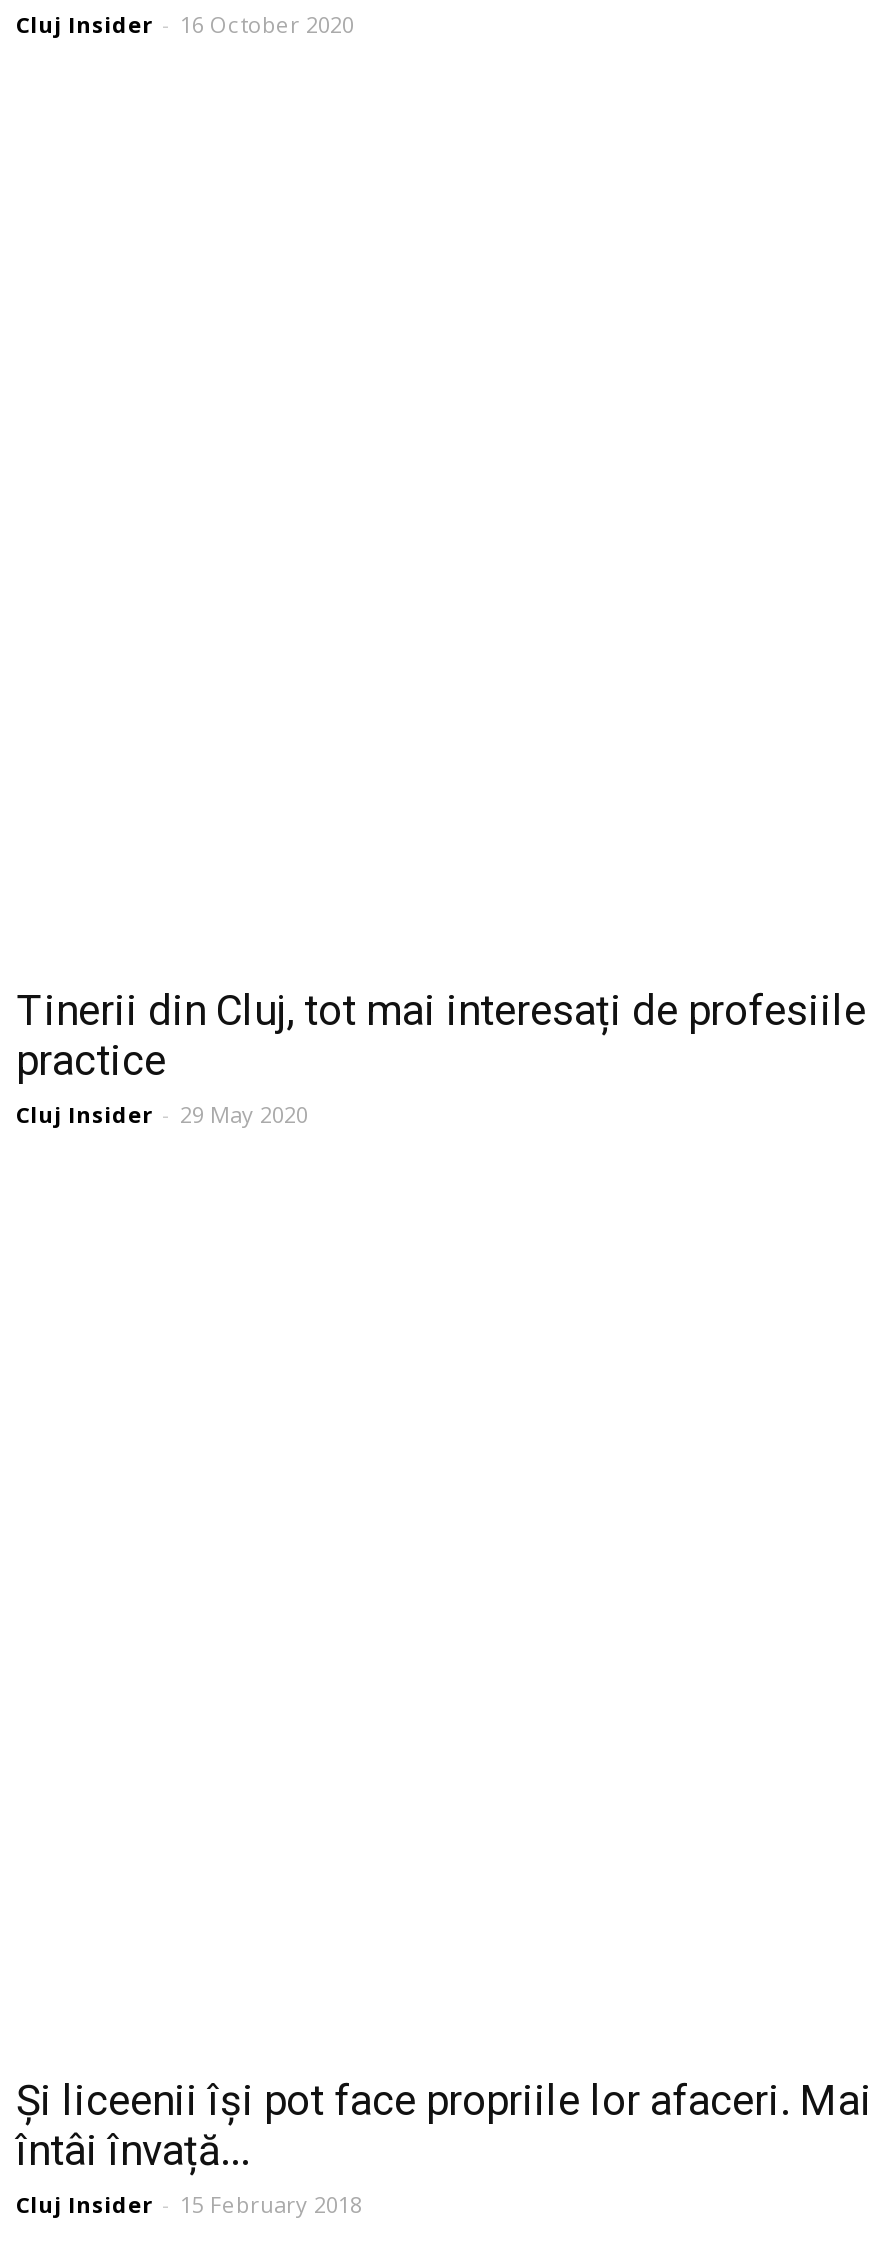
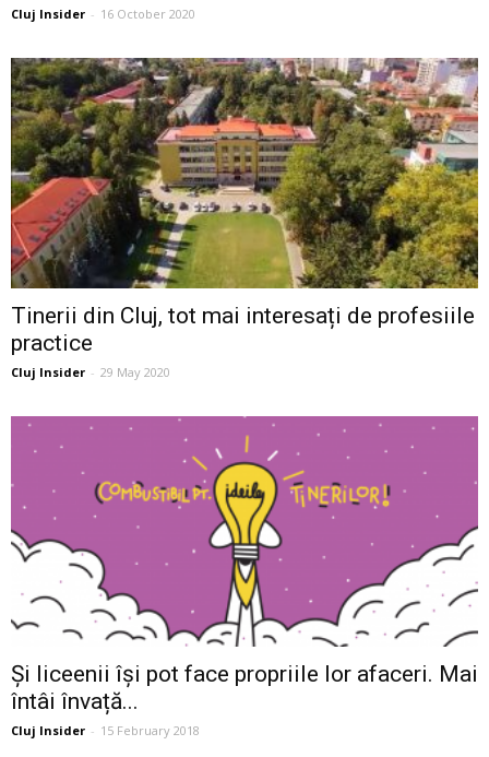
+ [image]

+ [image]
